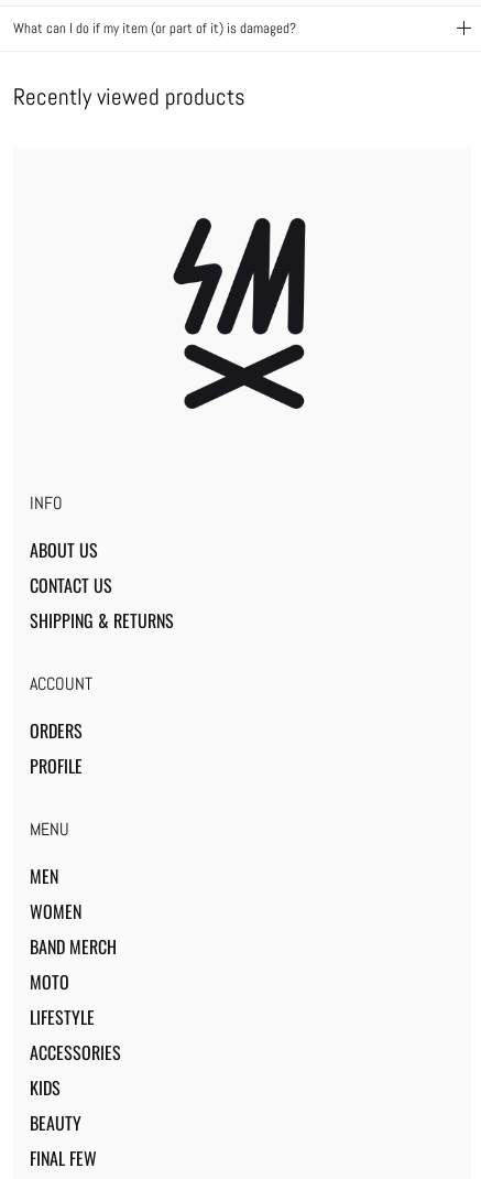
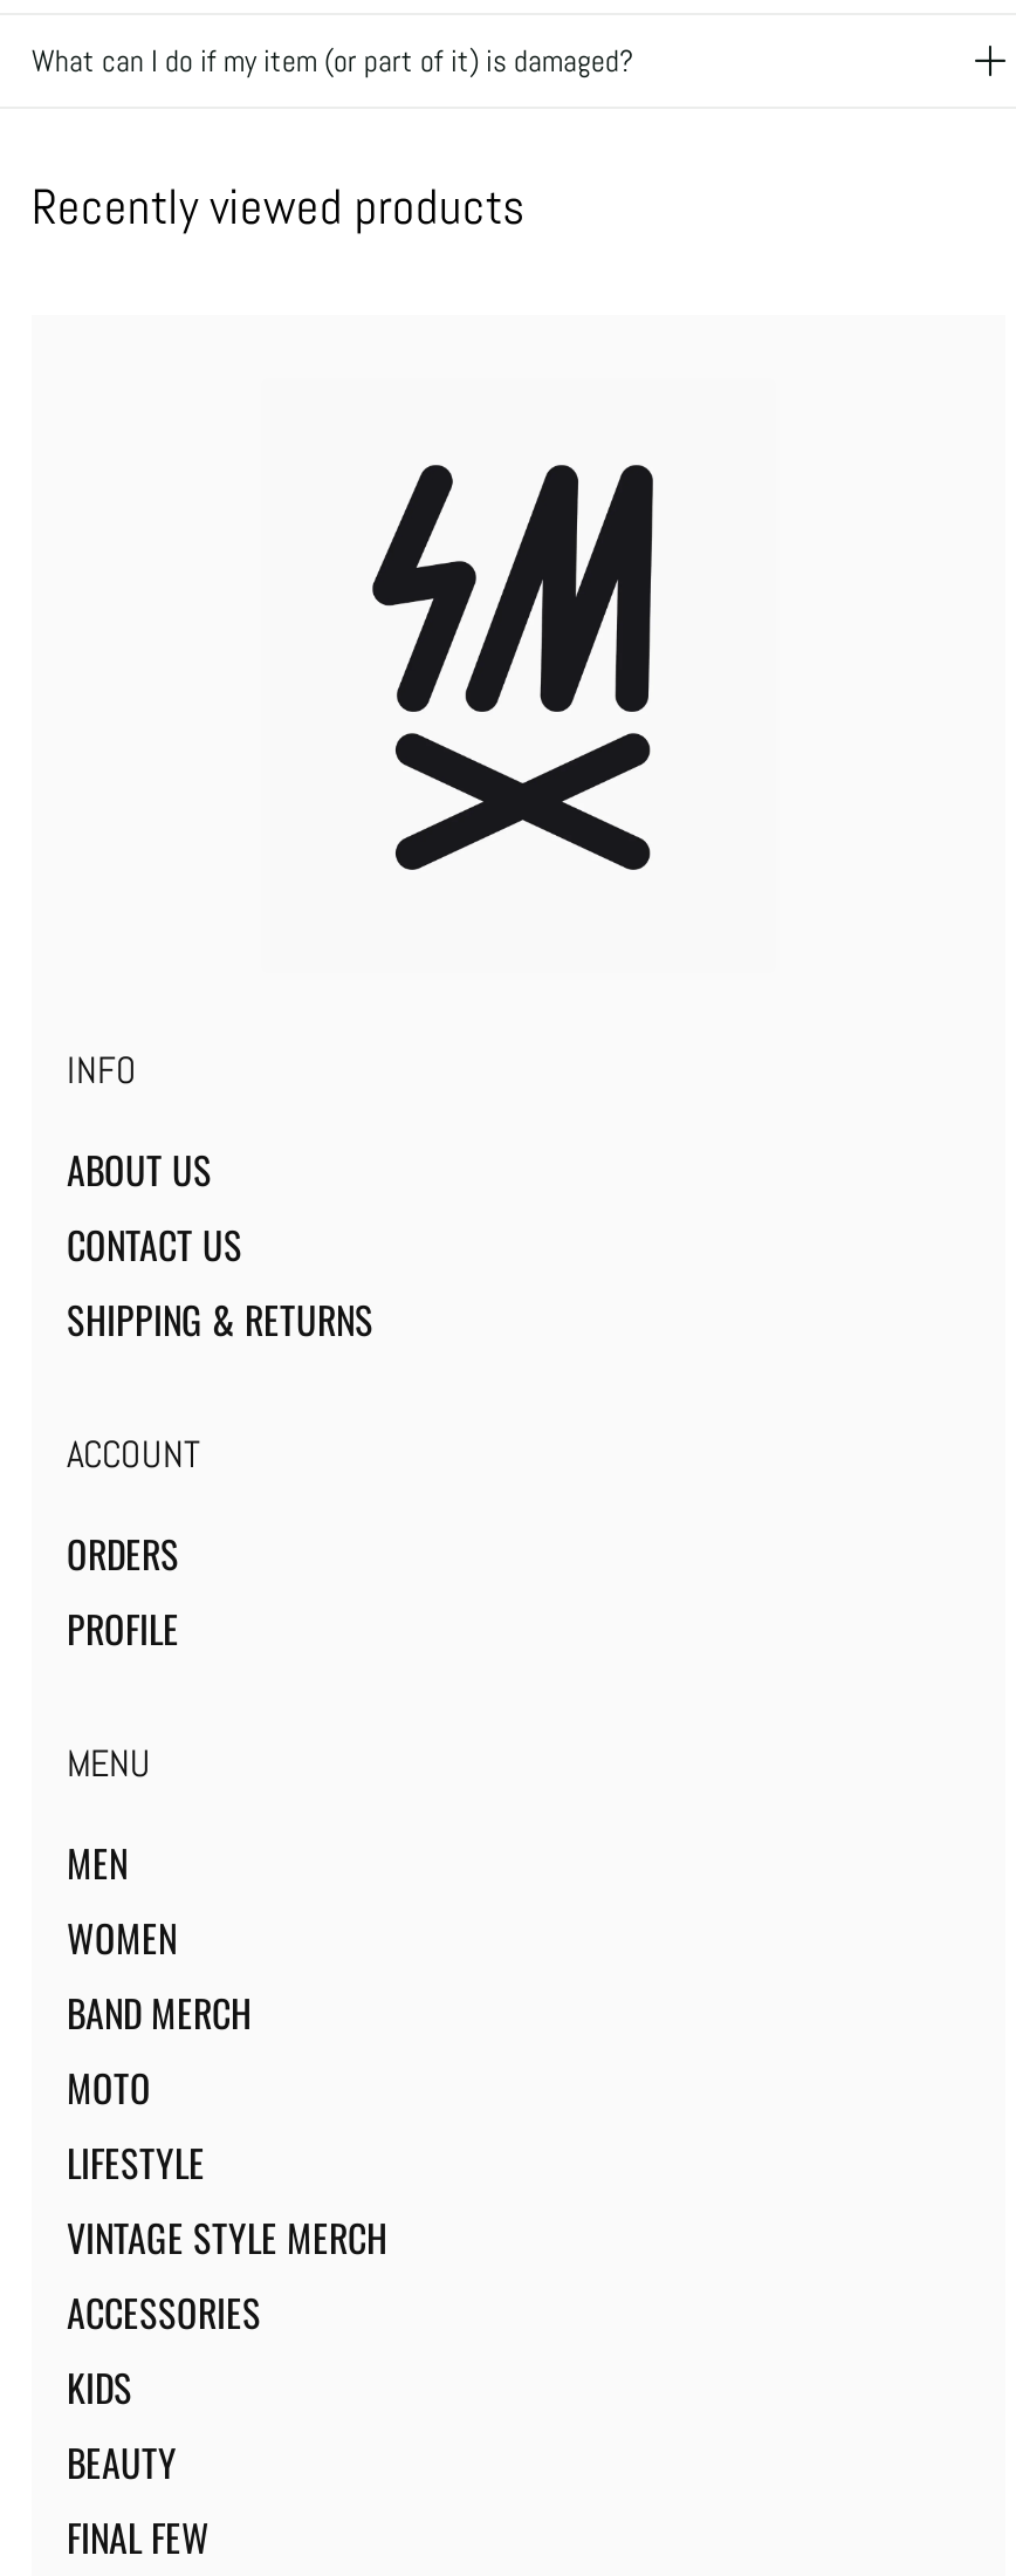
+ VINTAGE STYLE MERCH
